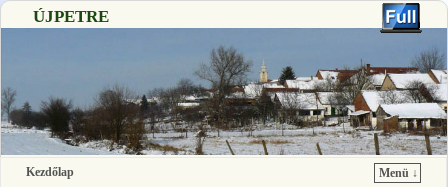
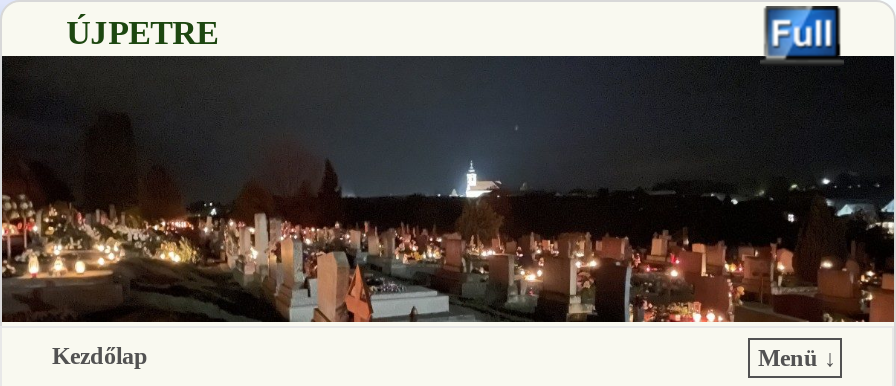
- [image]
+ [image]
